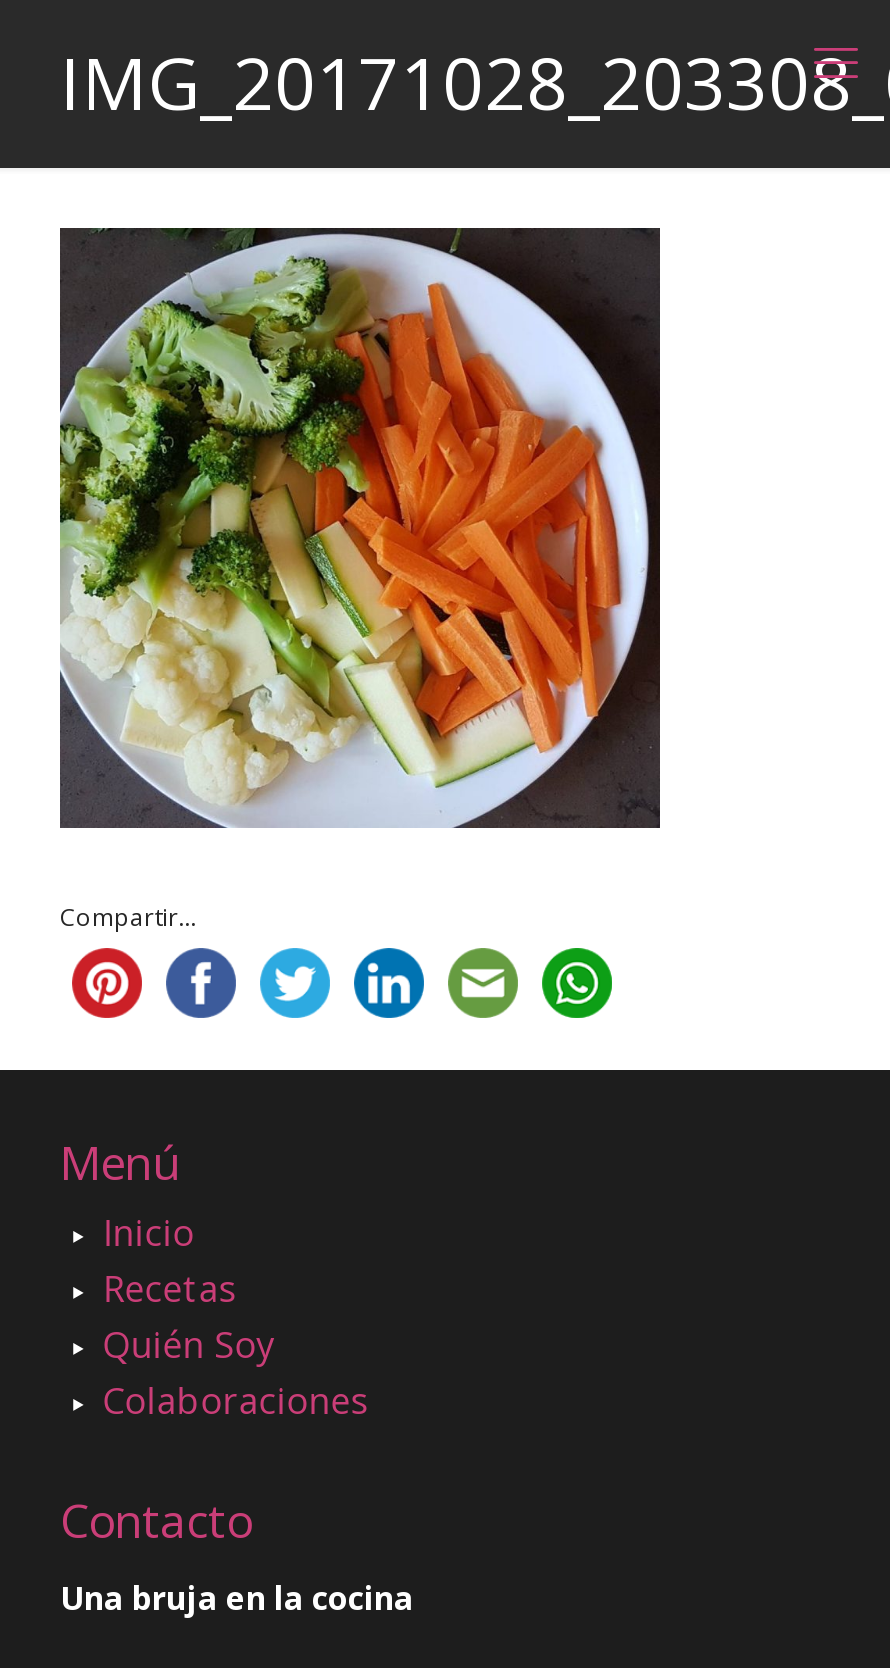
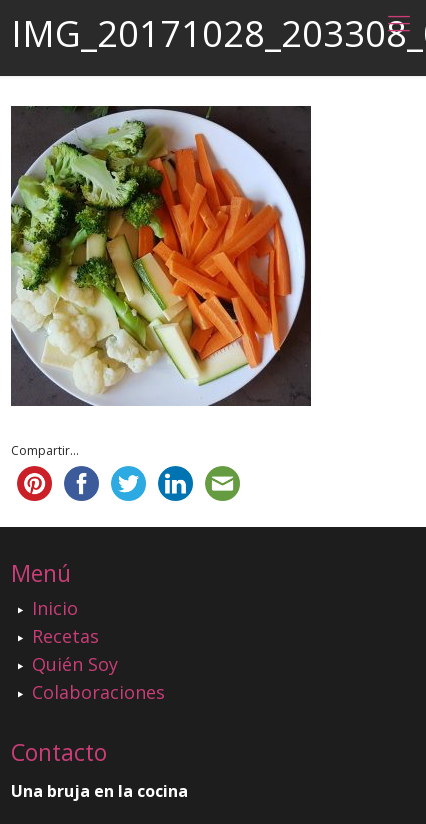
- [image]
